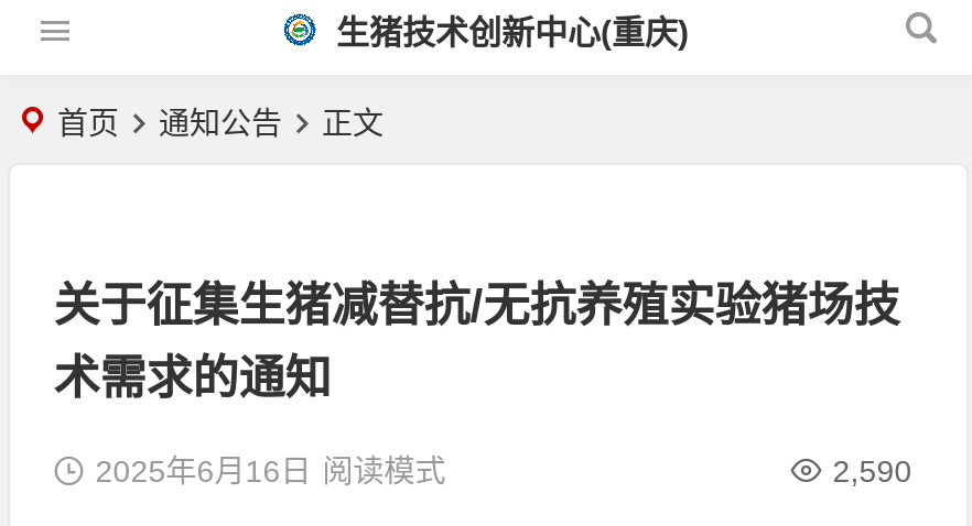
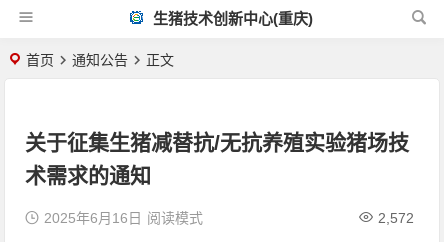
- 2,590
+ 2,572
